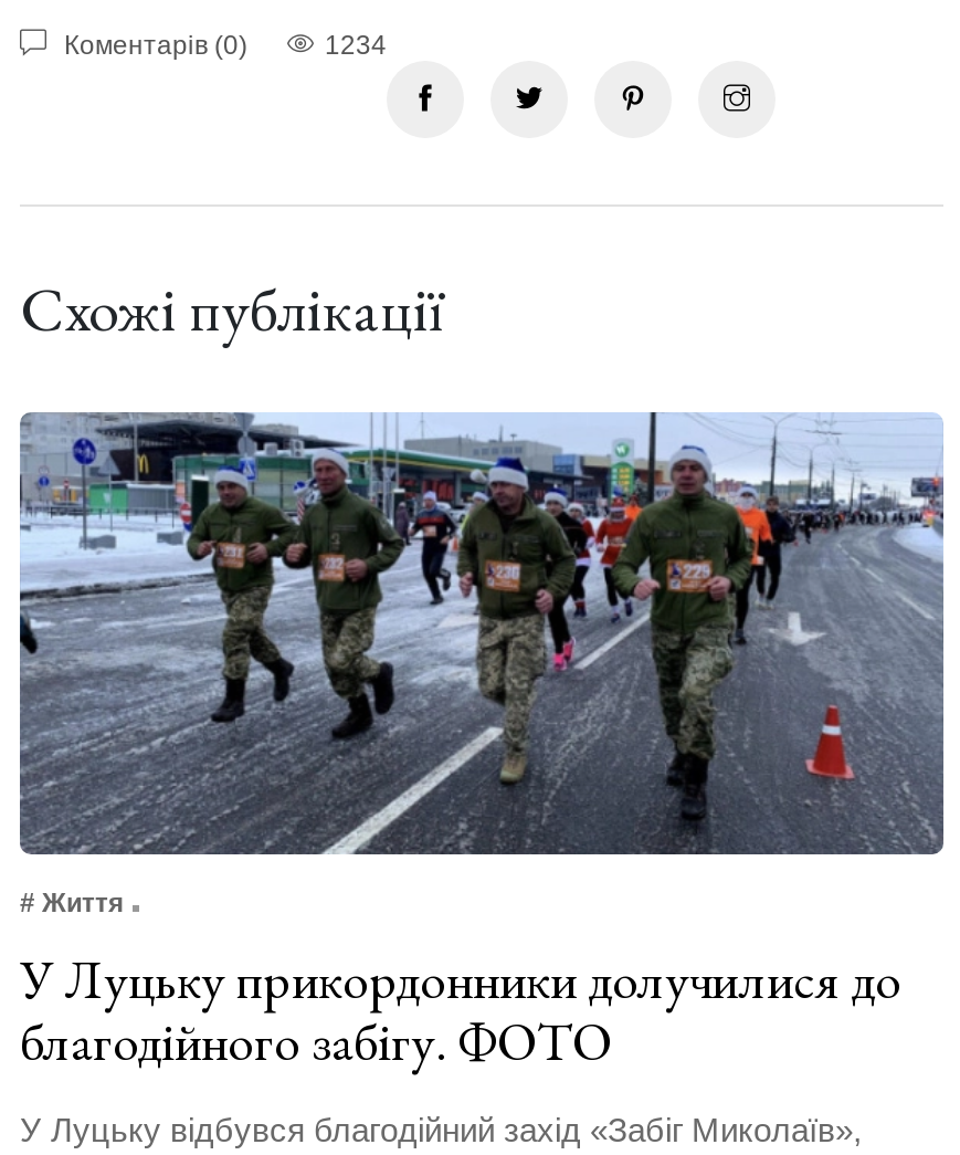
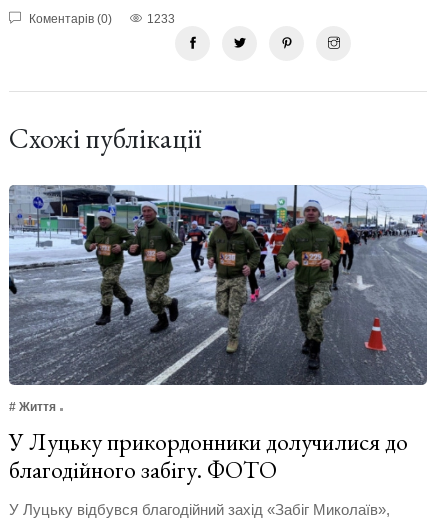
- 1234
+ 1233
